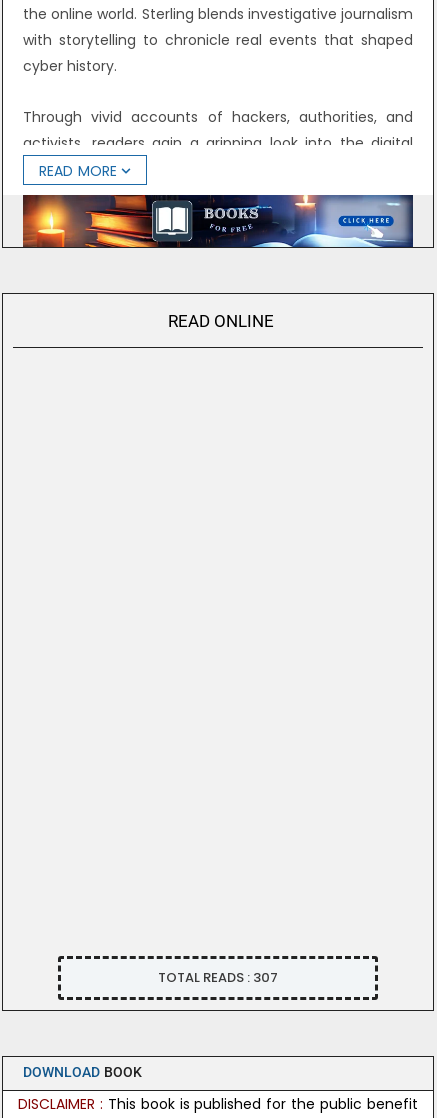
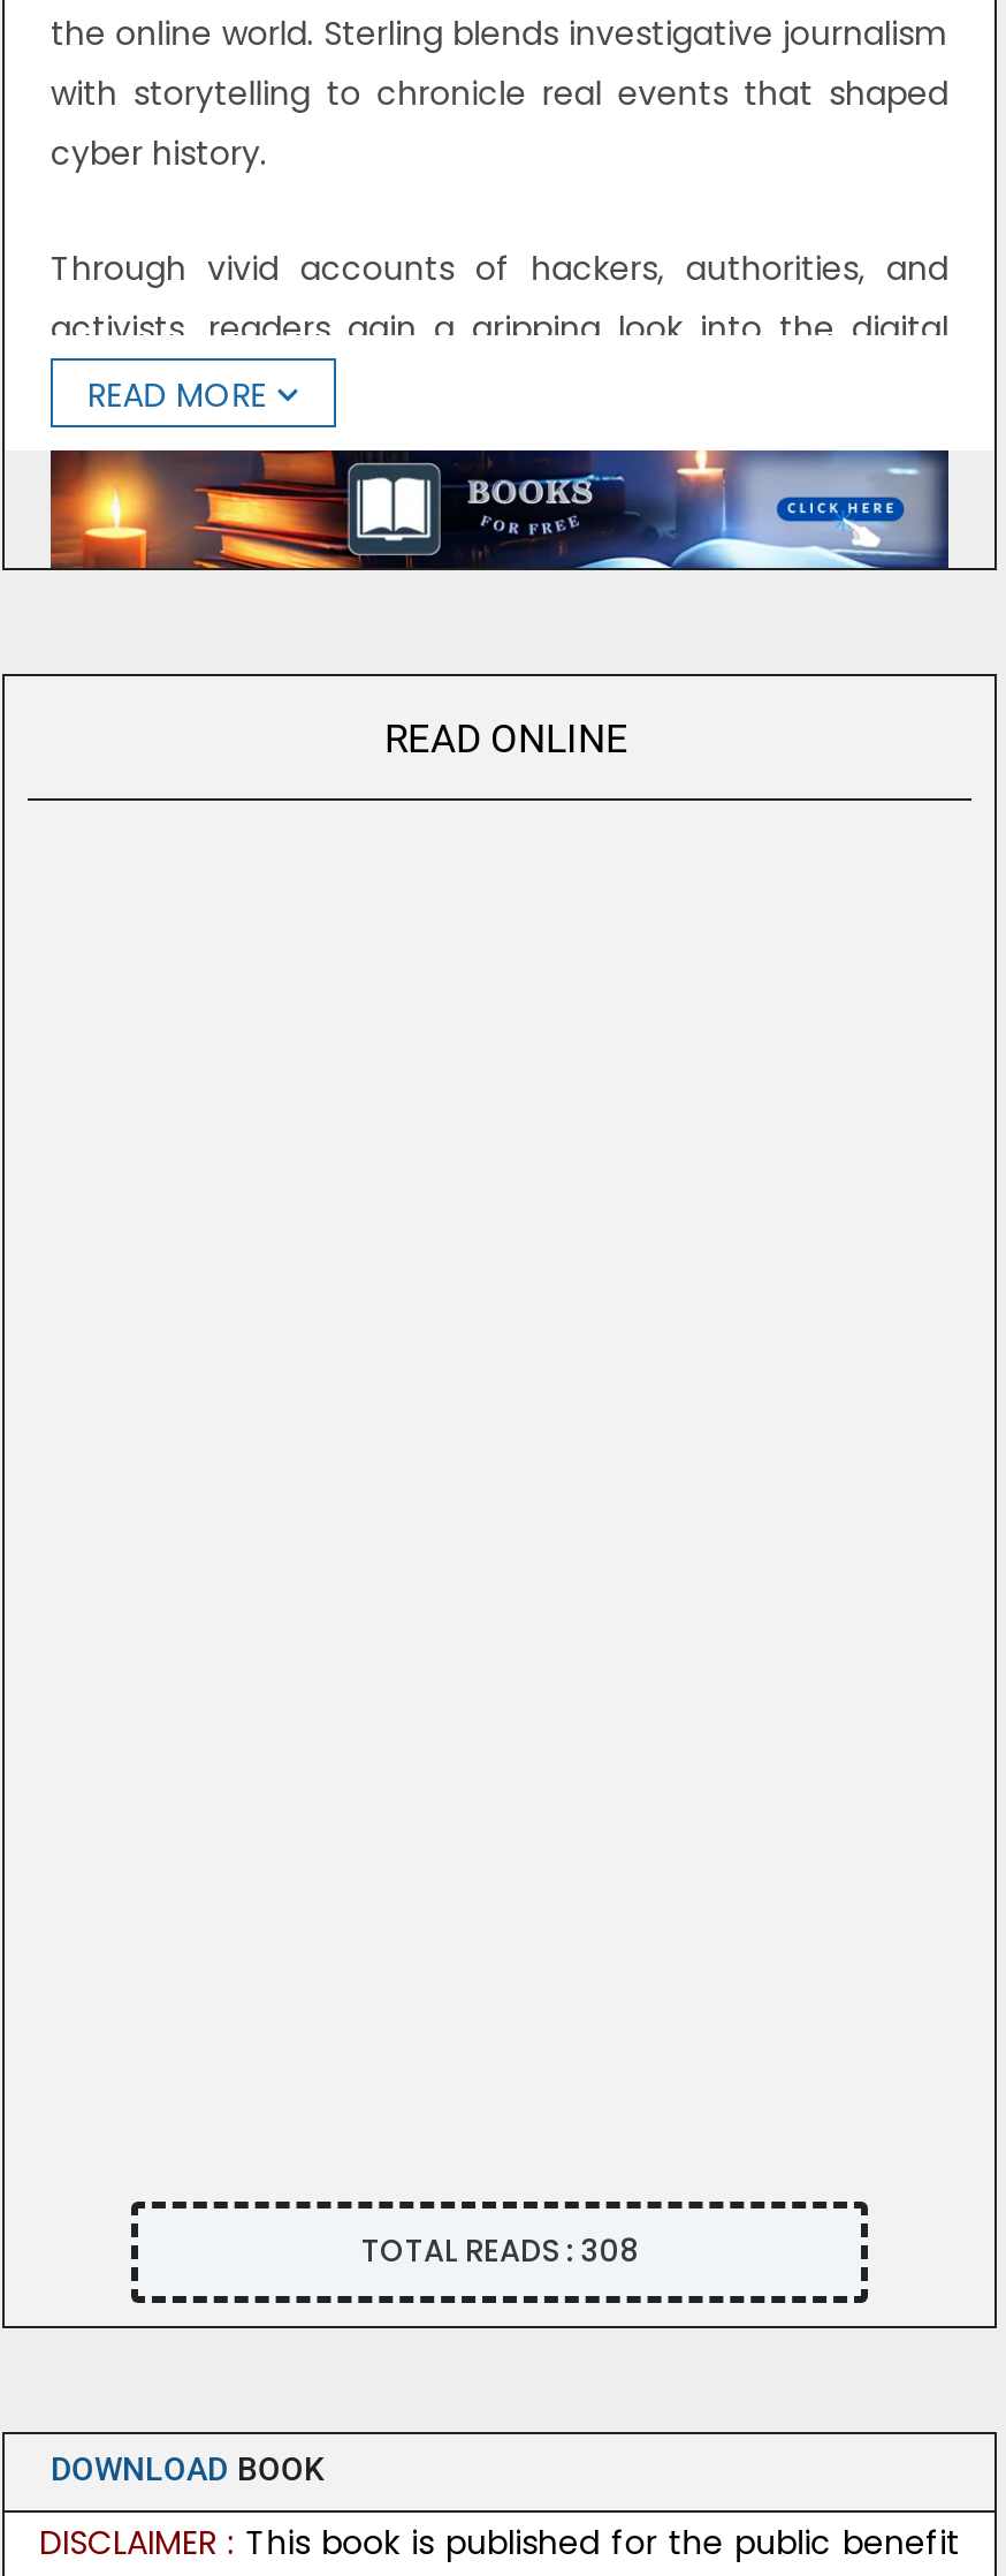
- TOTAL READS : 307
+ TOTAL READS : 308
